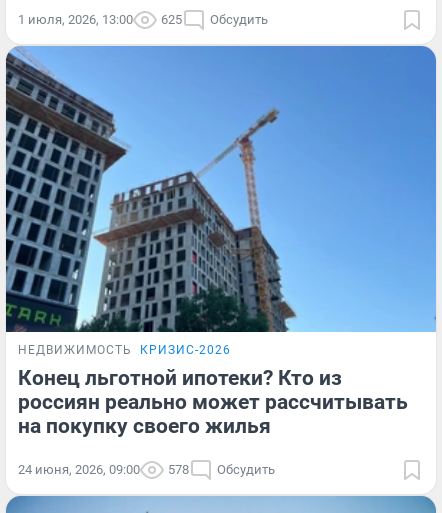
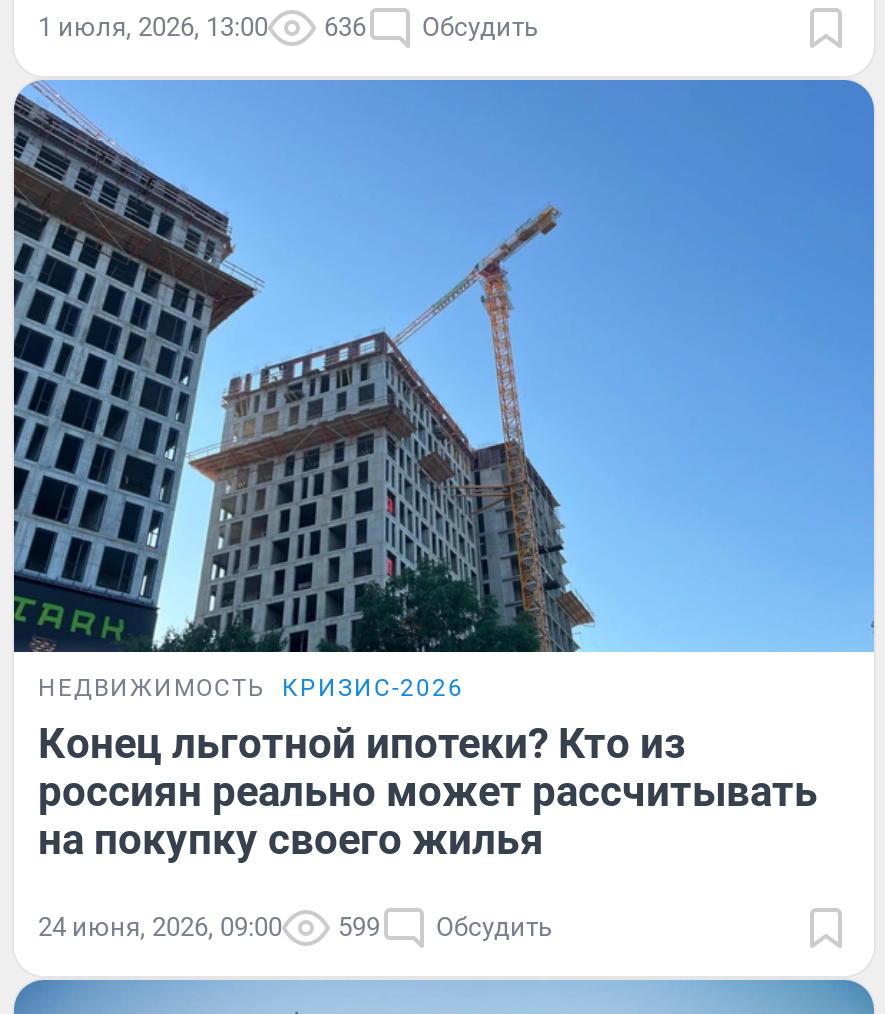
- 1 июля, 2026, 13:00 625 Обсудить
+ 1 июля, 2026, 13:00 636 Обсудить

- 24 июня, 2026, 09:00 578 Обсудить
+ 24 июня, 2026, 09:00 599 Обсудить
